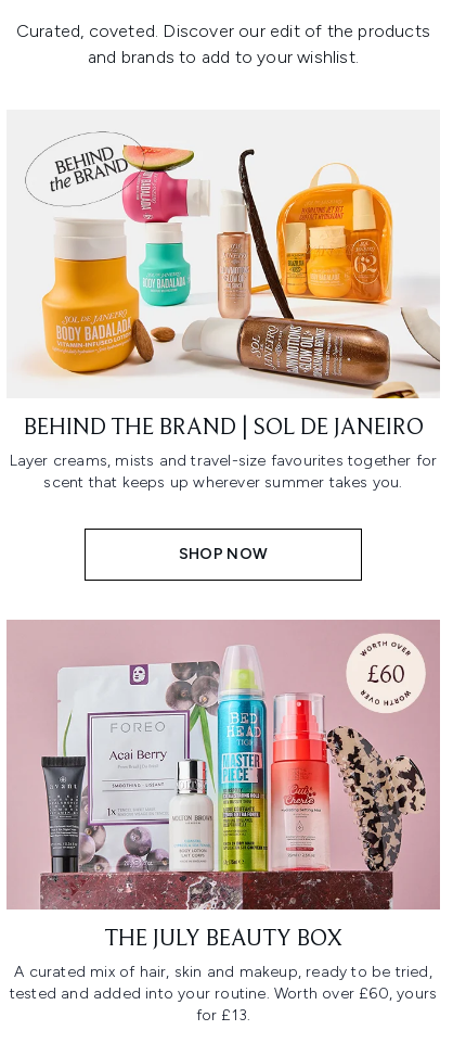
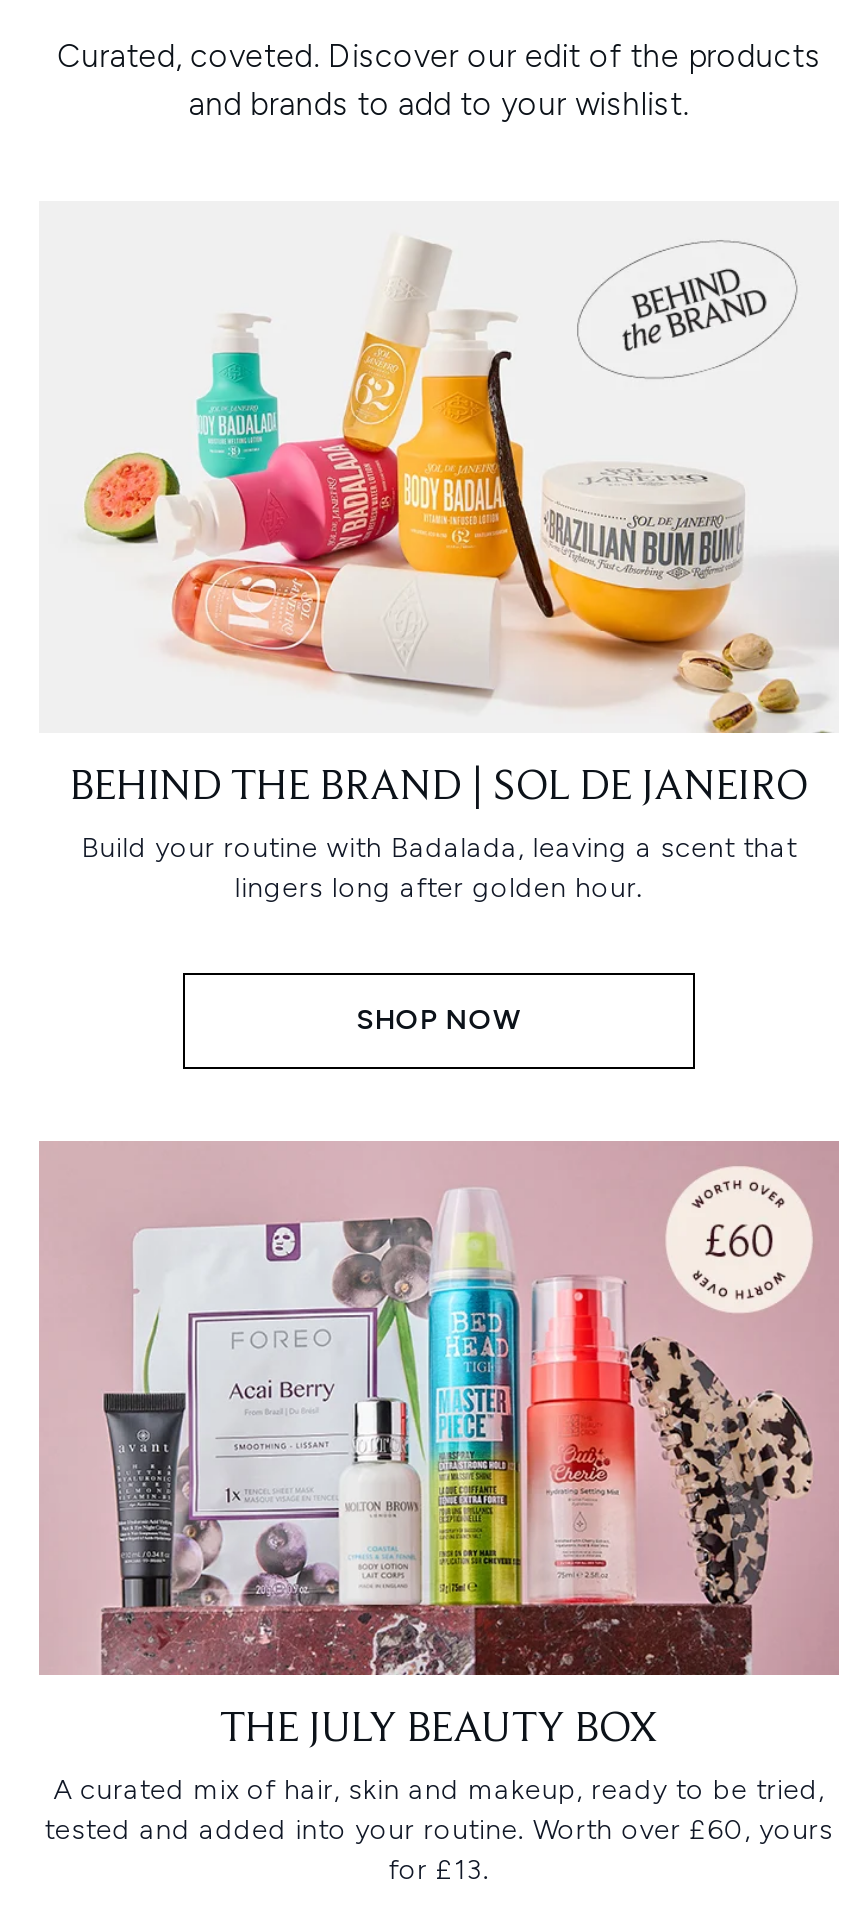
- [image]
+ [image]

- Layer creams, mists and travel-size favourites together for
- scent that keeps up wherever summer takes you.
+ Build your routine with Badalada, leaving a scent that
+ lingers long after golden hour.
